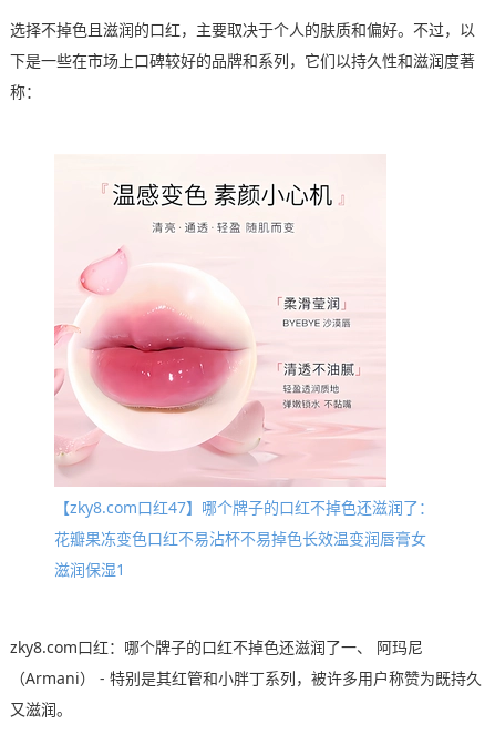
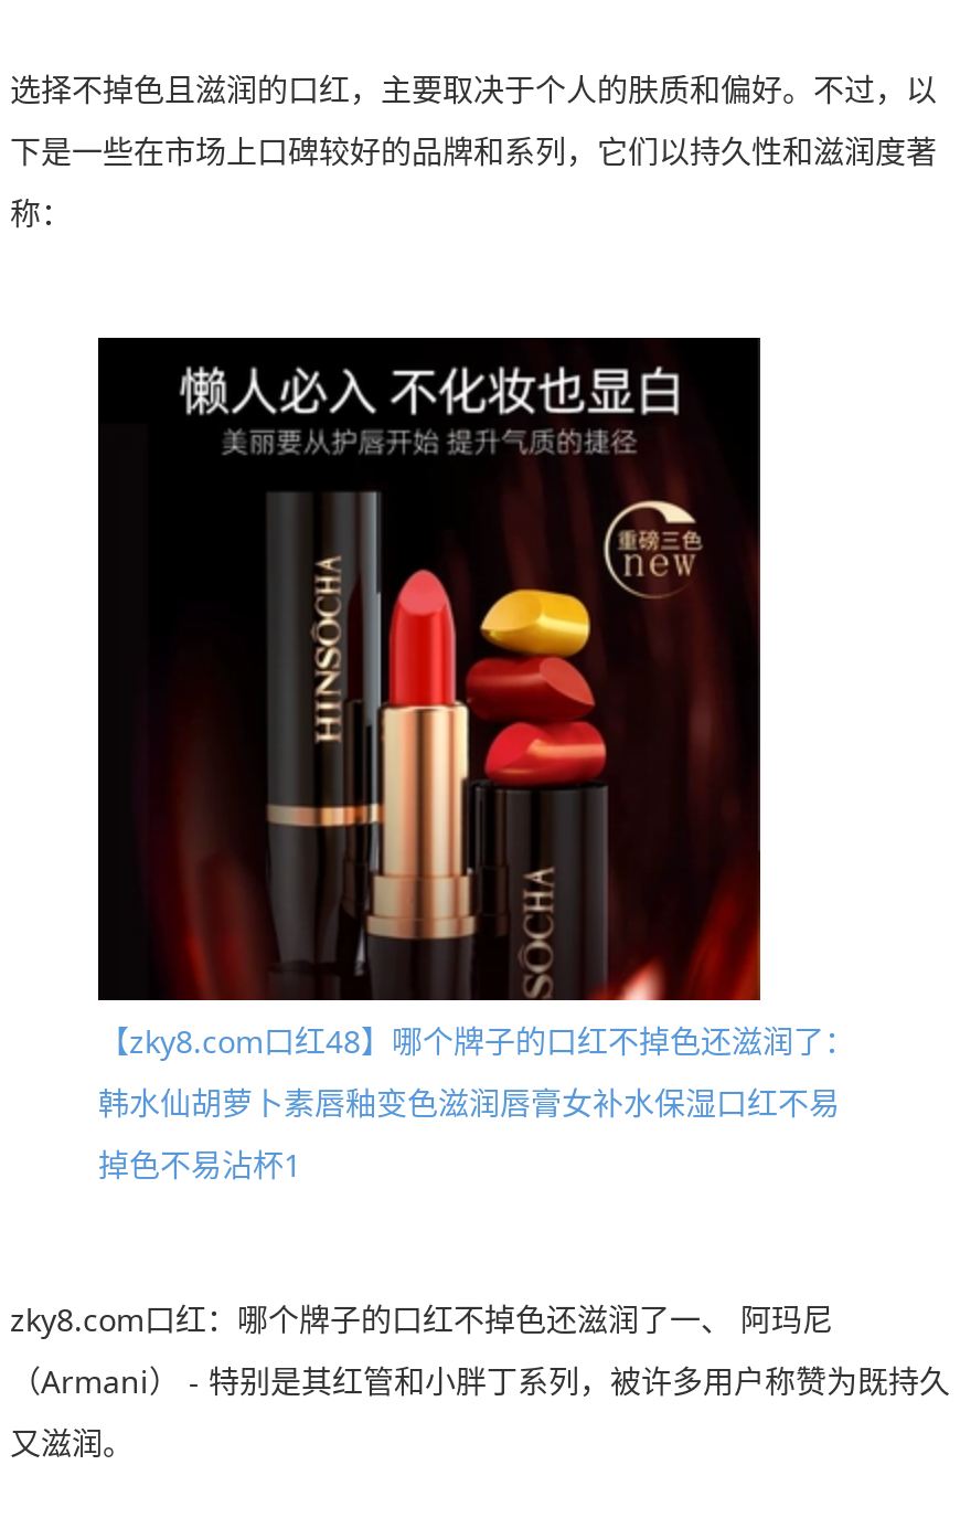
- [image]
- 【zky8.com口红47】哪个牌子的口红不掉色还滋润了：
+ [image]
+ 【zky8.com口红48】哪个牌子的口红不掉色还滋润了：

- 花瓣果冻变色口红不易沾杯不易掉色长效温变润唇膏女
+ 韩水仙胡萝卜素唇釉变色滋润唇膏女补水保湿口红不易

- 滋润保湿1
+ 掉色不易沾杯1
